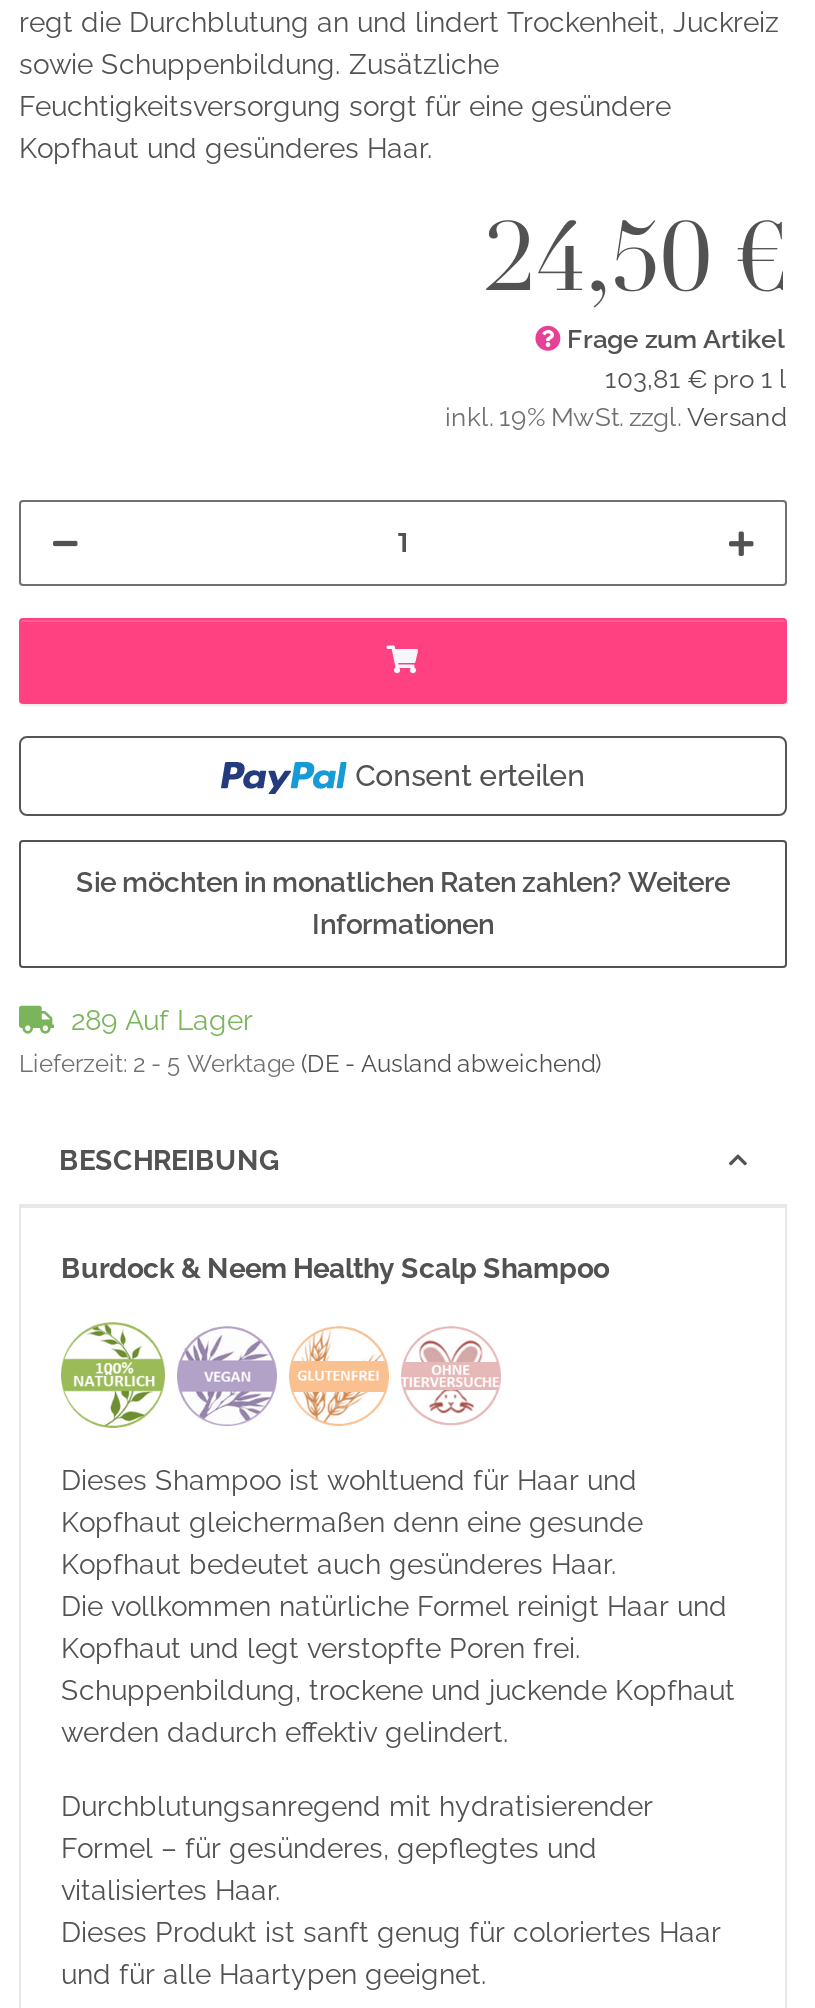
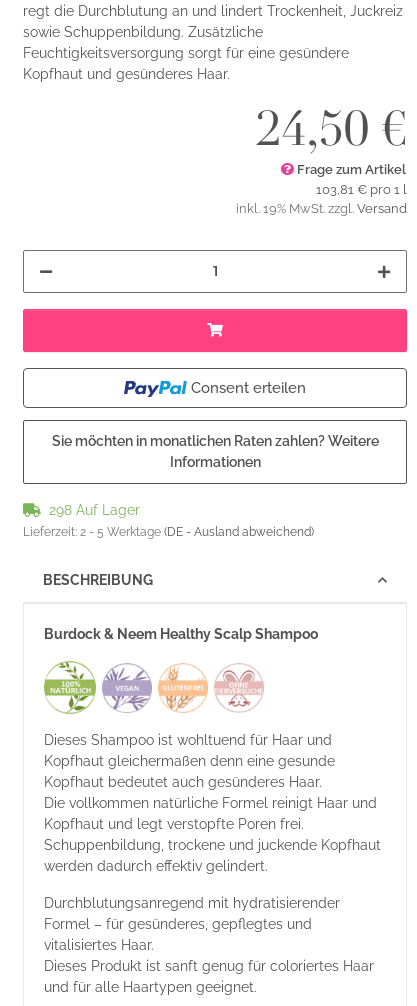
- 289 Auf Lager
+ 298 Auf Lager
